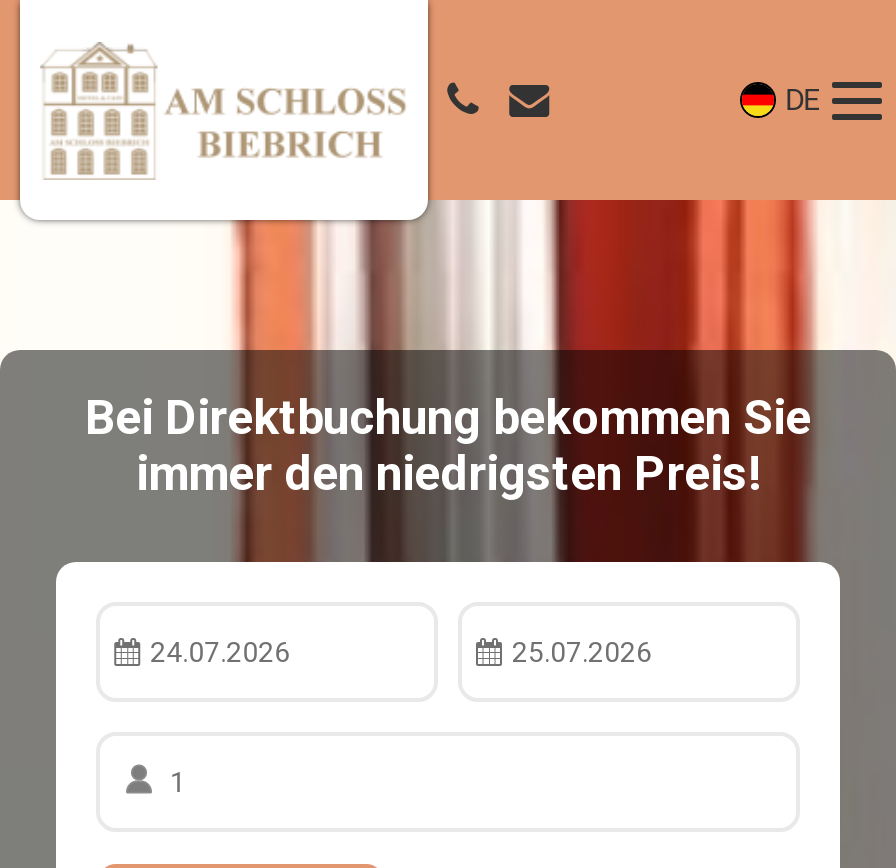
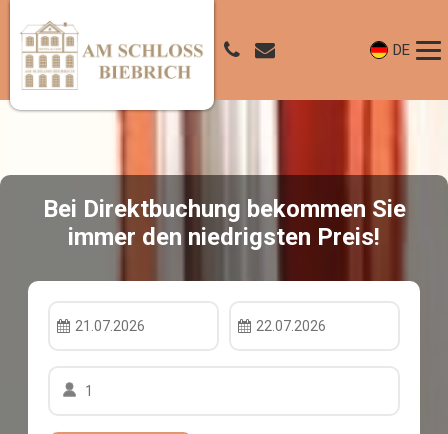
- 24.07.2026
+ 21.07.2026

- 25.07.2026
+ 22.07.2026
